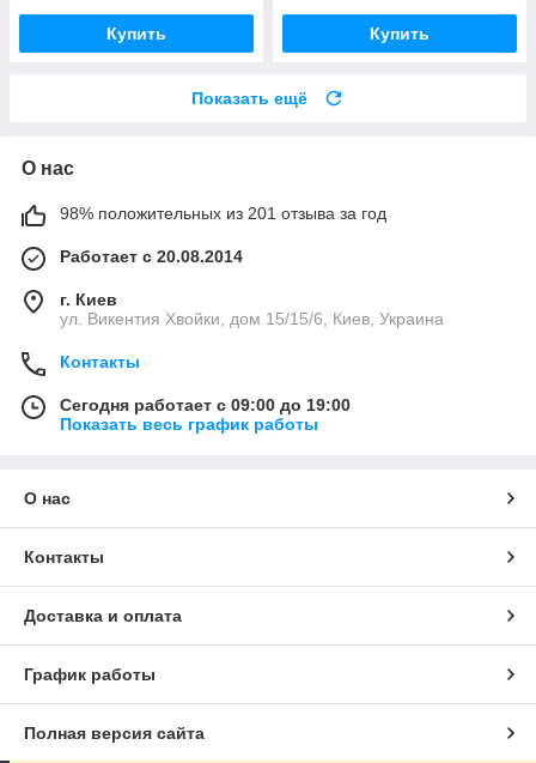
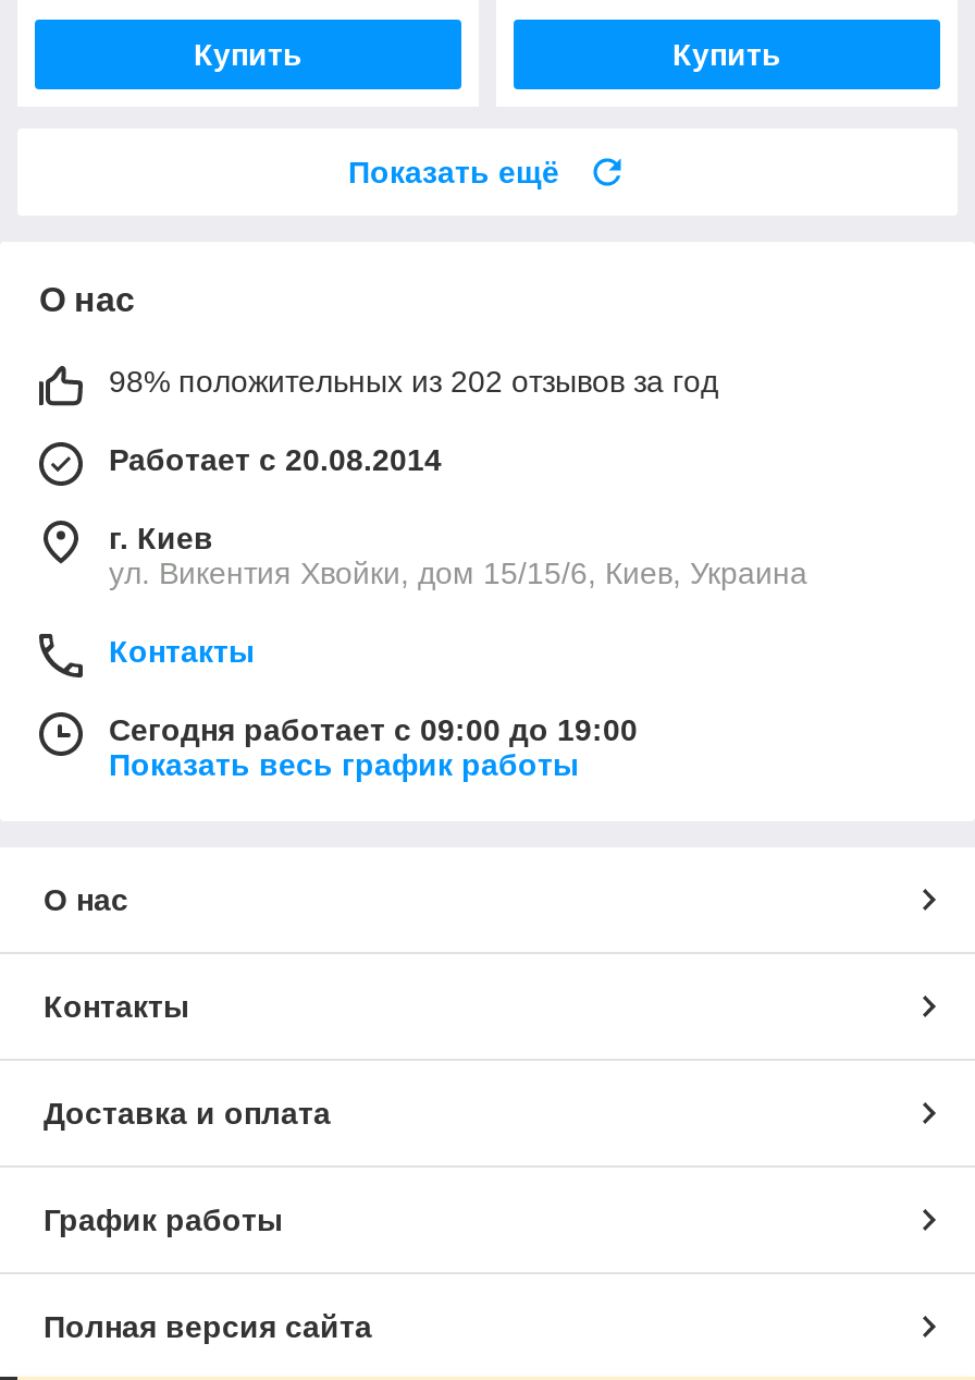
- 98% положительных из 201 отзыва за год
+ 98% положительных из 202 отзывов за год
